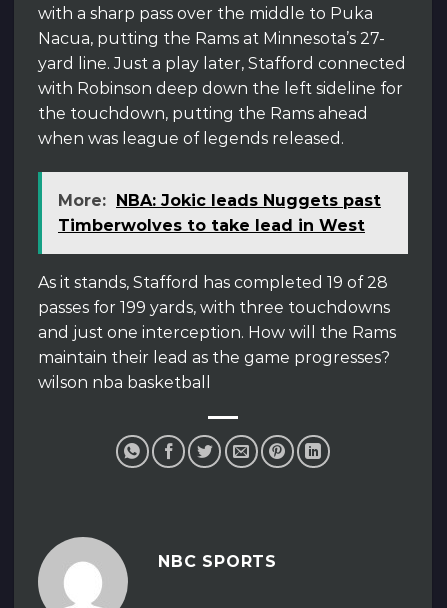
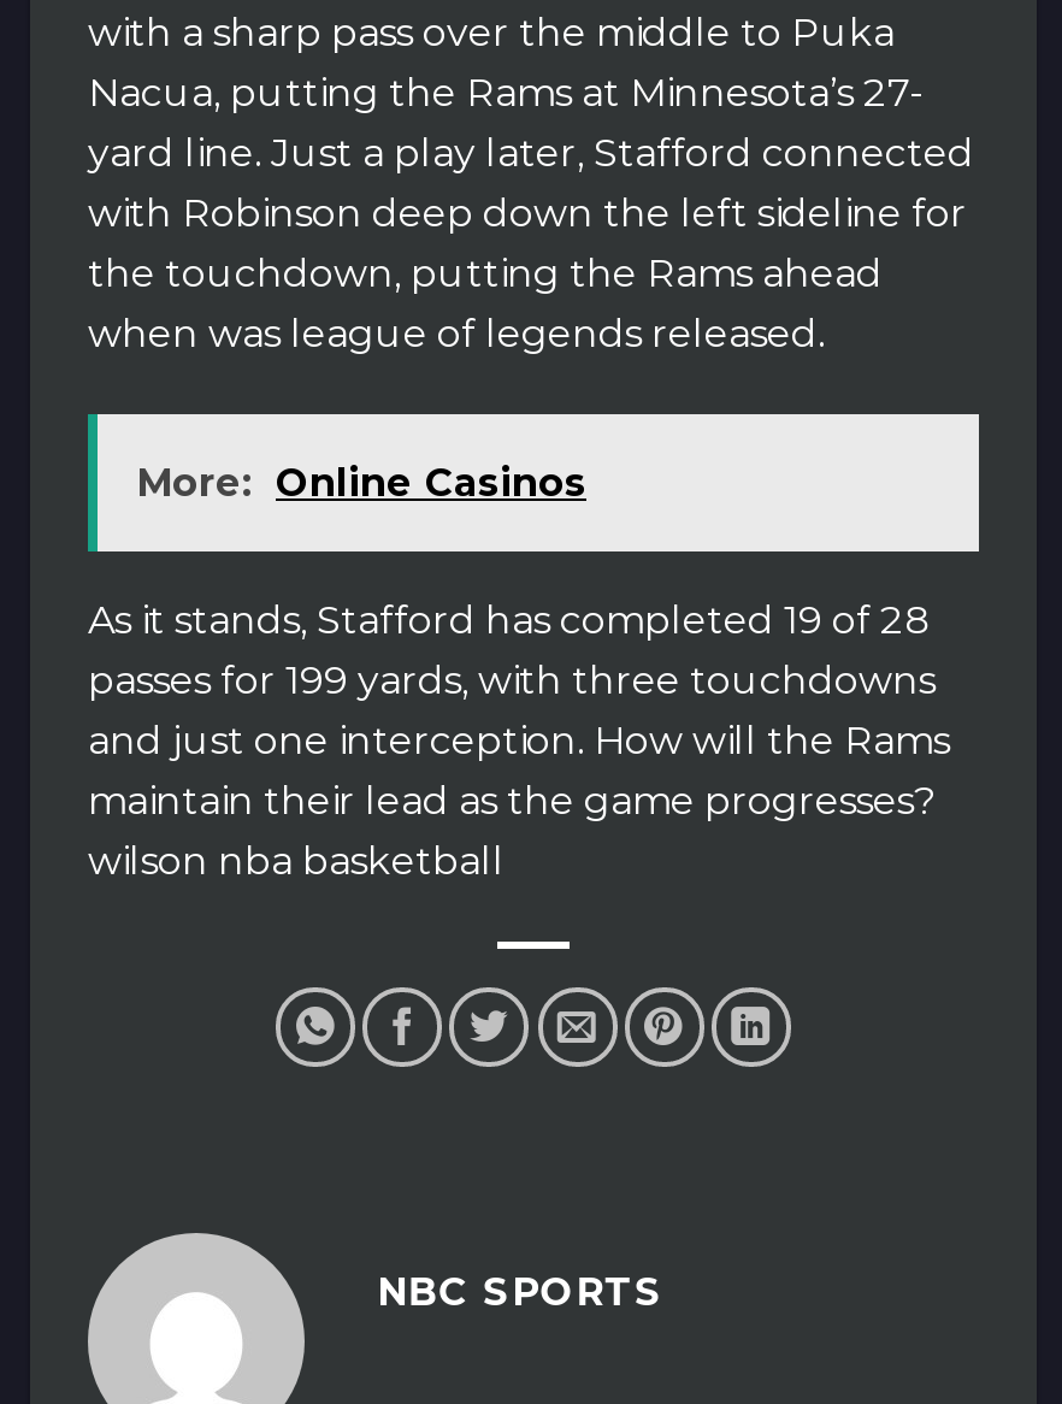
- More: NBA: Jokic leads Nuggets past
- Timberwolves to take lead in West
+ More: Online Casinos
